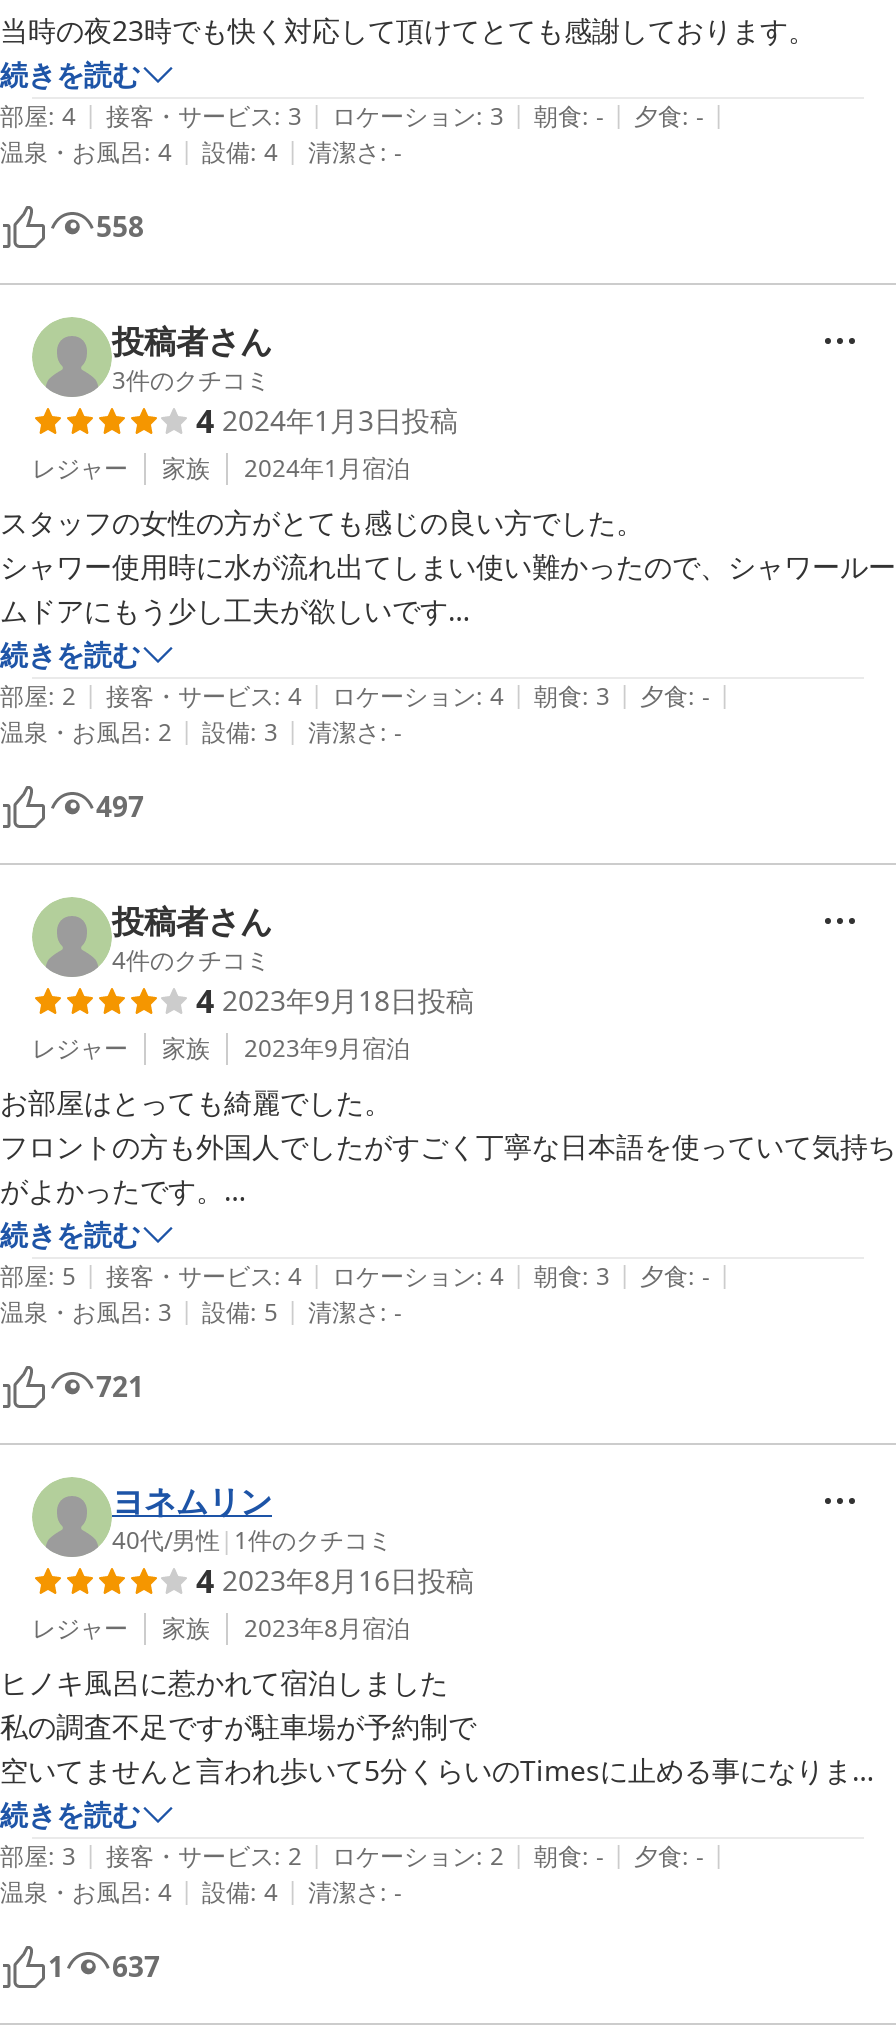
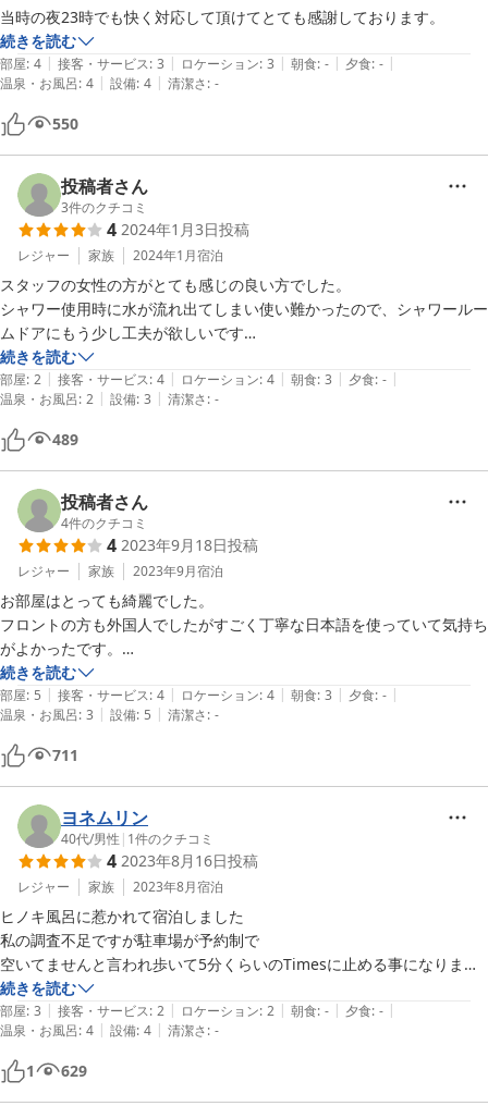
- 558
+ 550

- 497
+ 489

- 721
+ 711

- 1 637
+ 1 629
